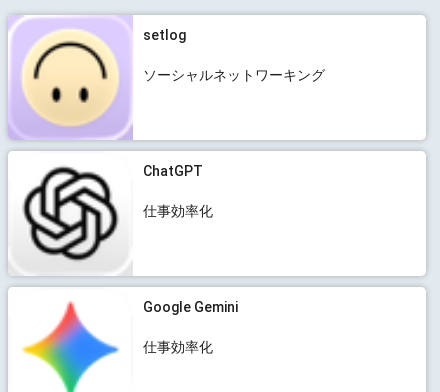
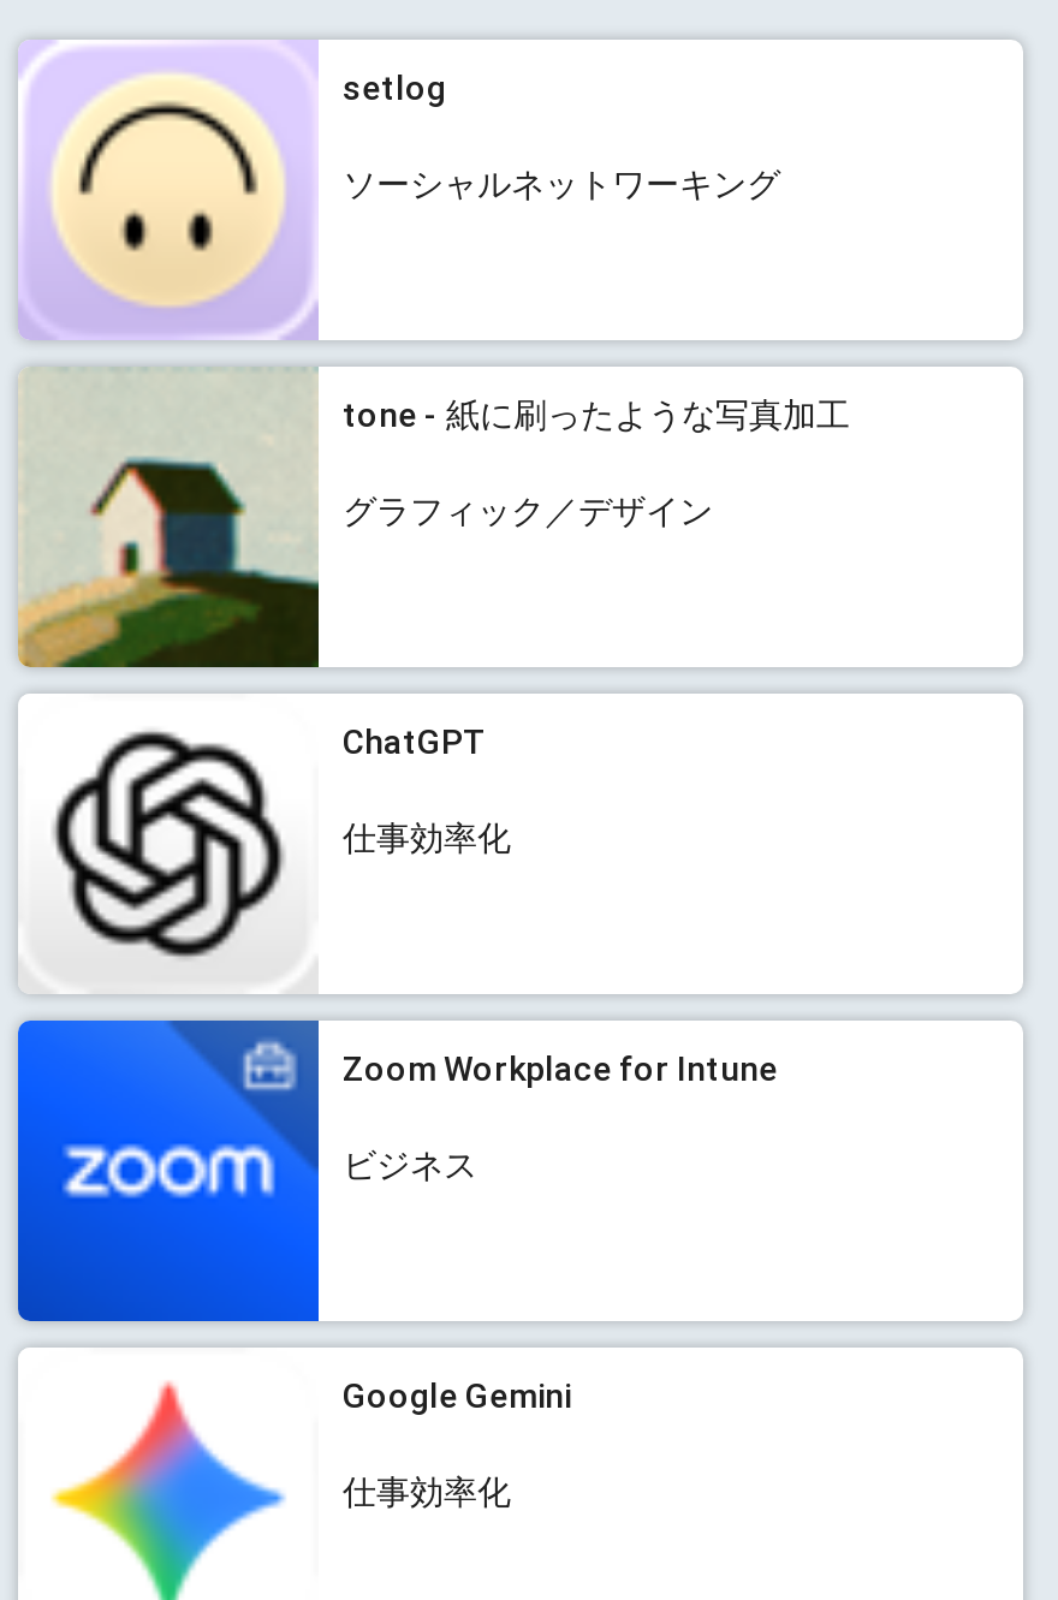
+ [image]
+ tone - 紙に刷ったような写真加工
+ グラフィック／デザイン

+ [image]
+ Zoom Workplace for Intune
+ ビジネス
